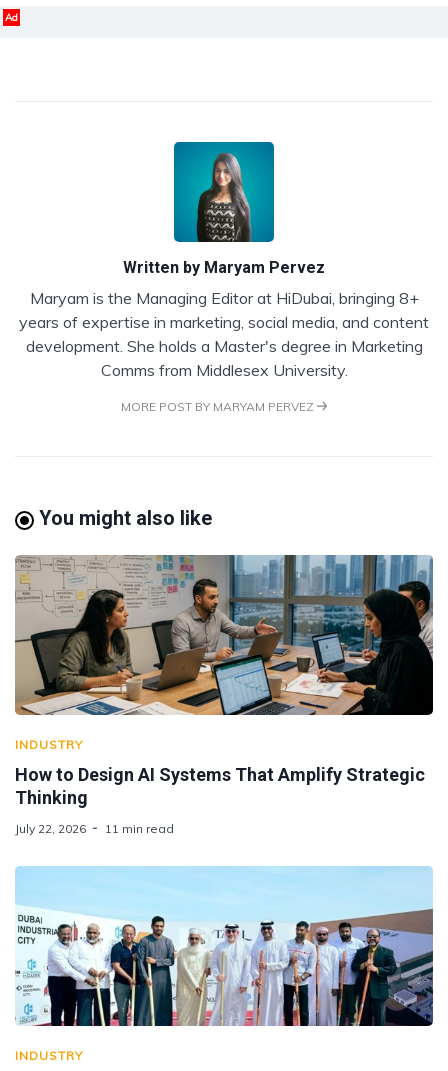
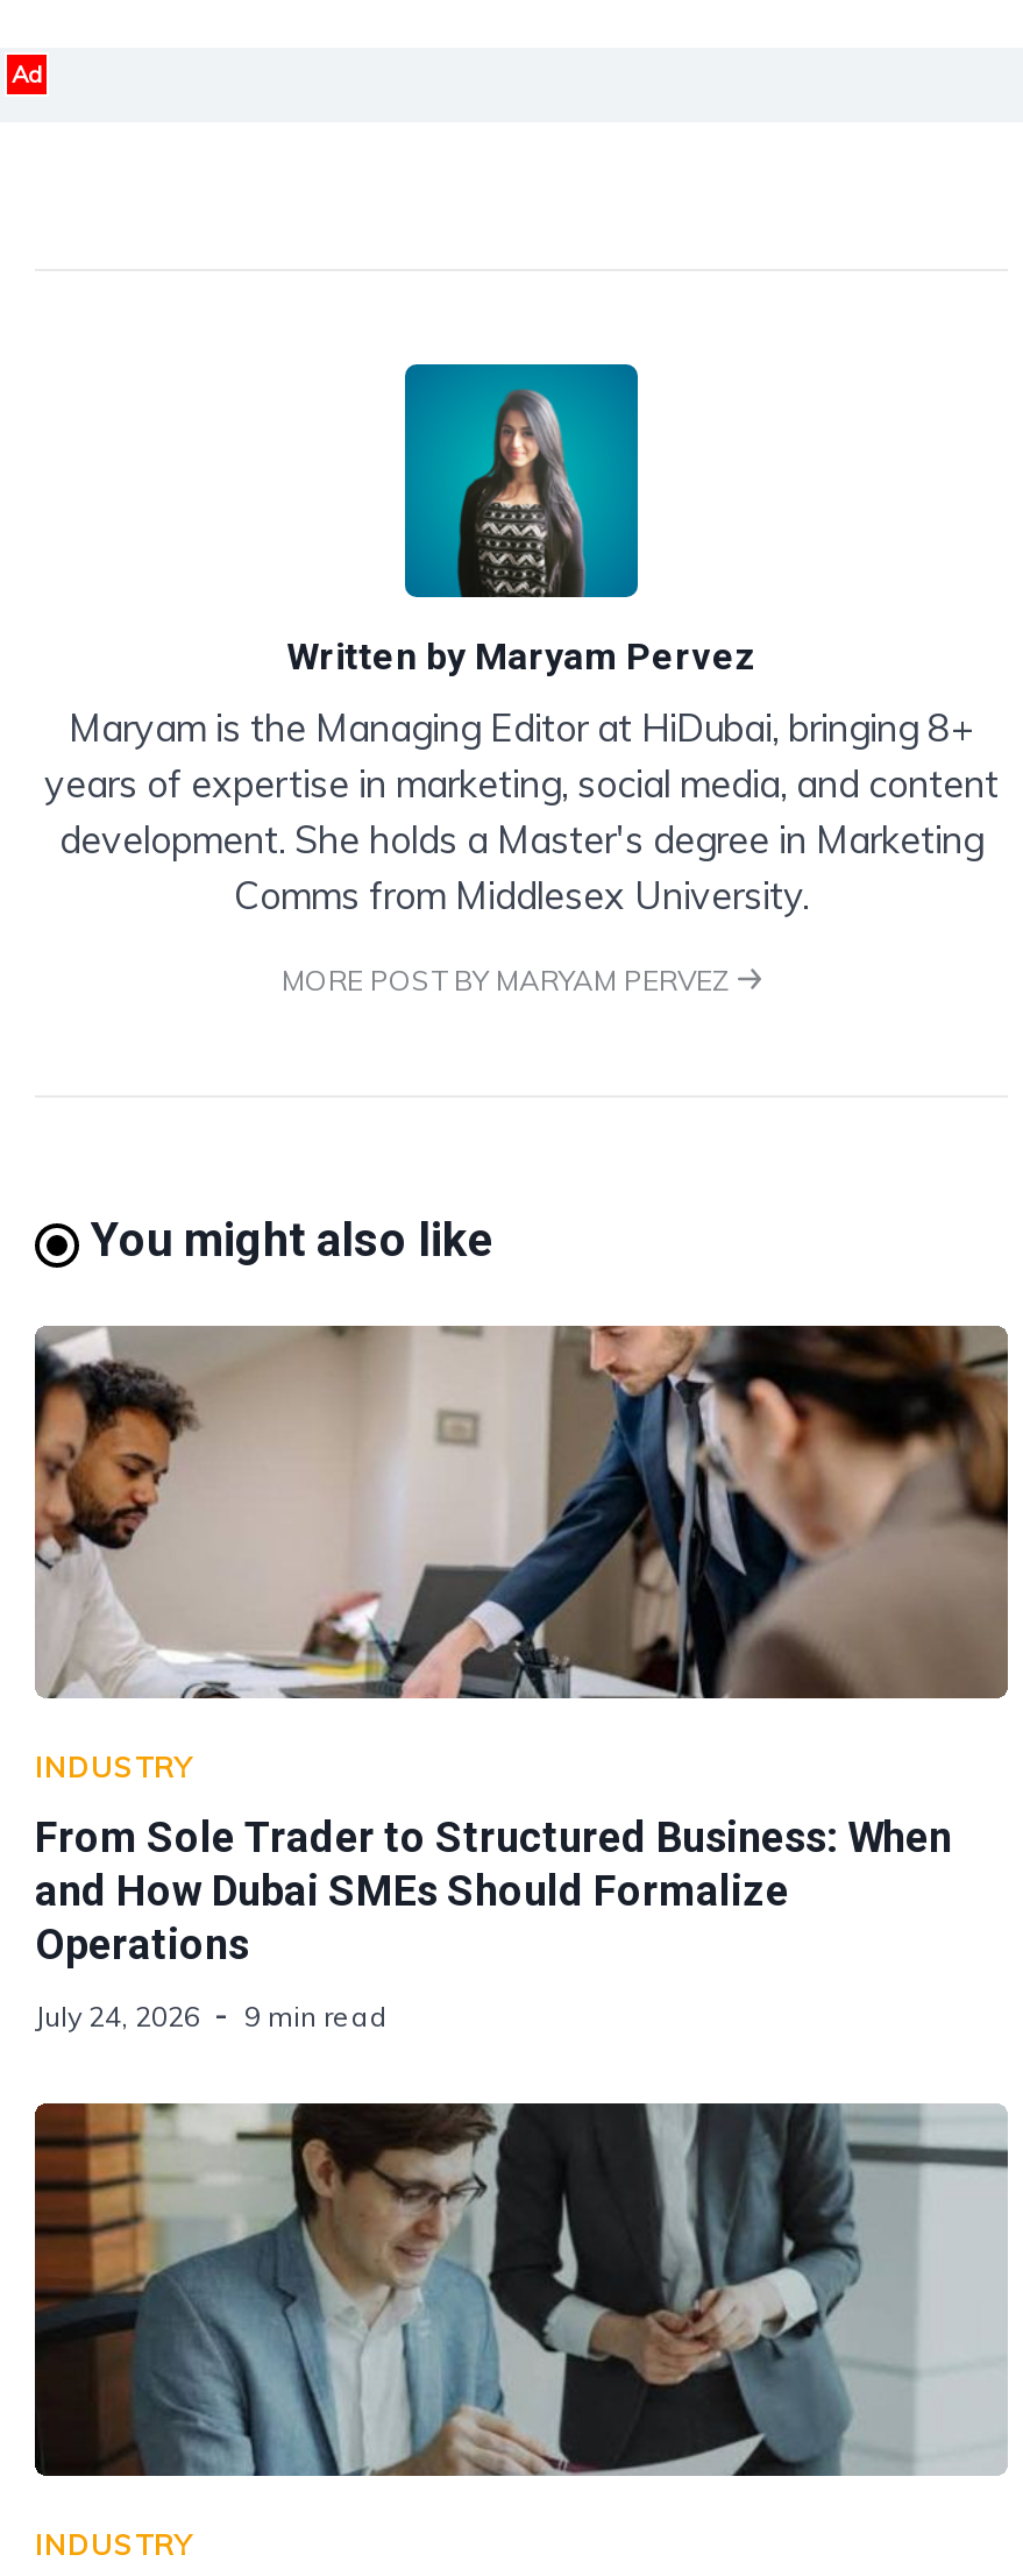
- [image]
+ [image]

- How to Design AI Systems That Amplify Strategic
- Thinking
+ From Sole Trader to Structured Business: When
+ and How Dubai SMEs Should Formalize
+ Operations

- July 22, 2026
- 11 min read
+ July 24, 2026
+ 9 min read

- [image]
+ [image]
